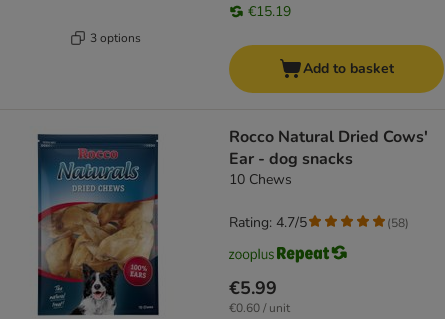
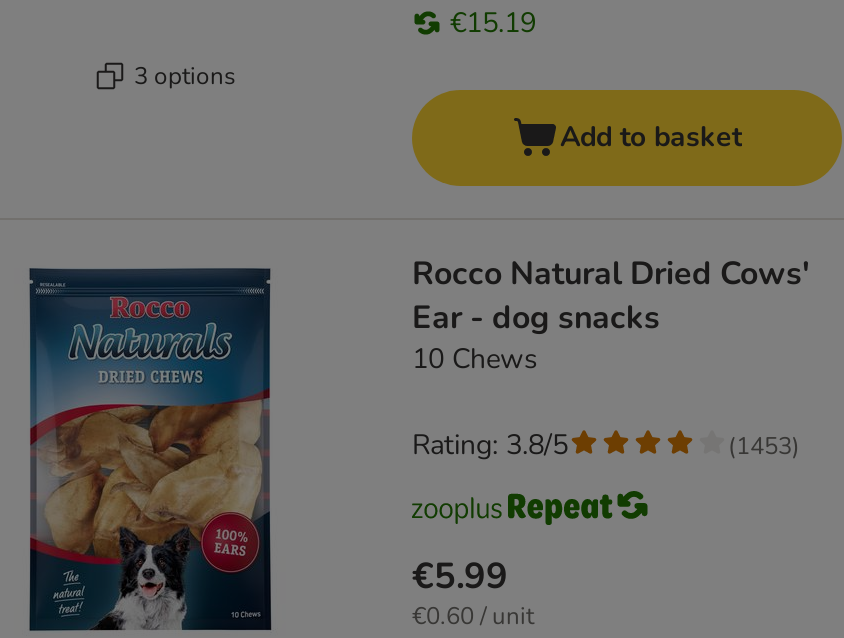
- Rating: 4.7/5
+ Rating: 3.8/5

- (58)
+ (1453)
